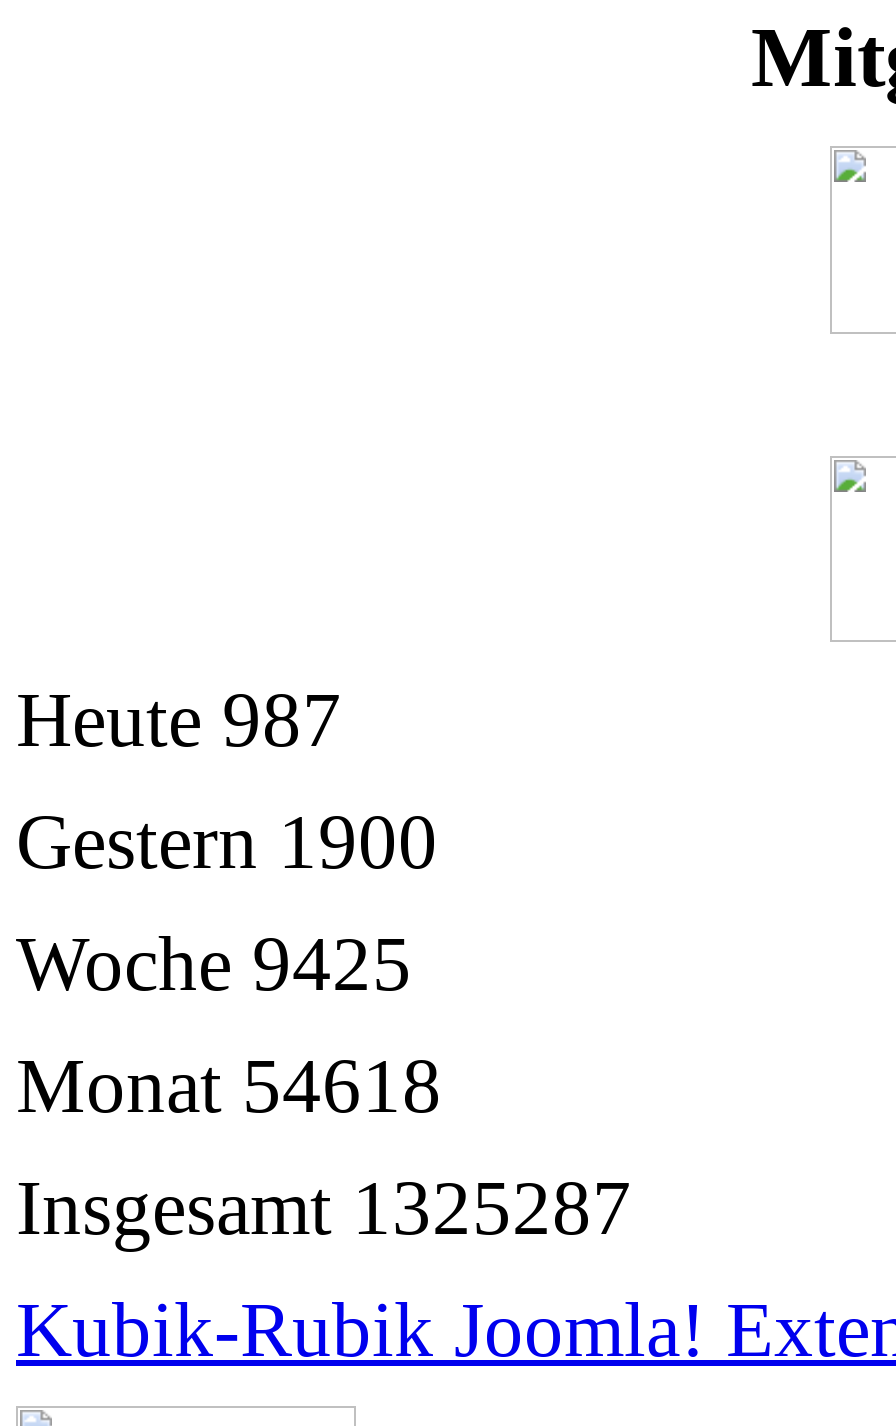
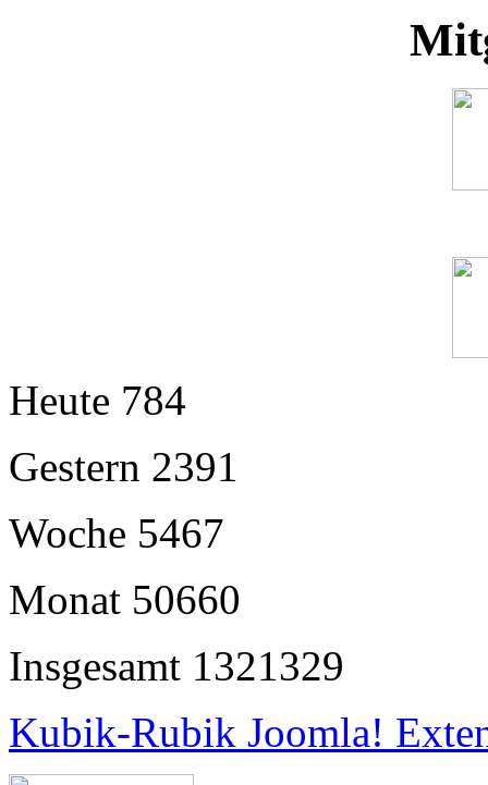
- Heute 987
+ Heute 784

- Gestern 1900
+ Gestern 2391

- Woche 9425
+ Woche 5467

- Monat 54618
+ Monat 50660

- Insgesamt 1325287
+ Insgesamt 1321329
